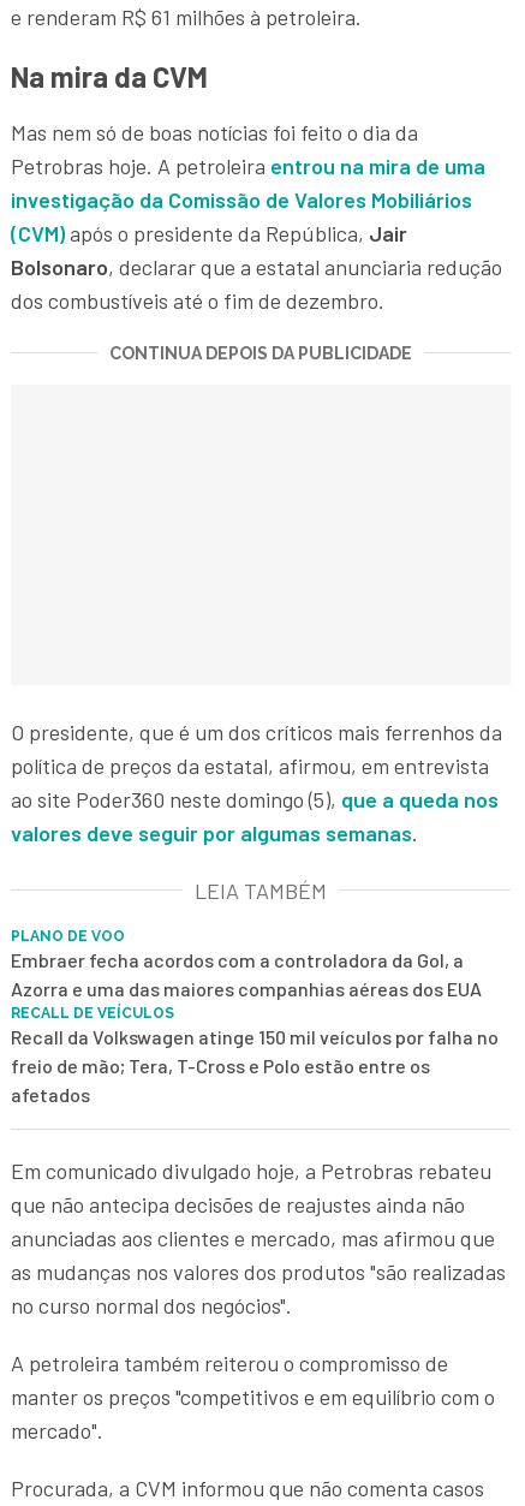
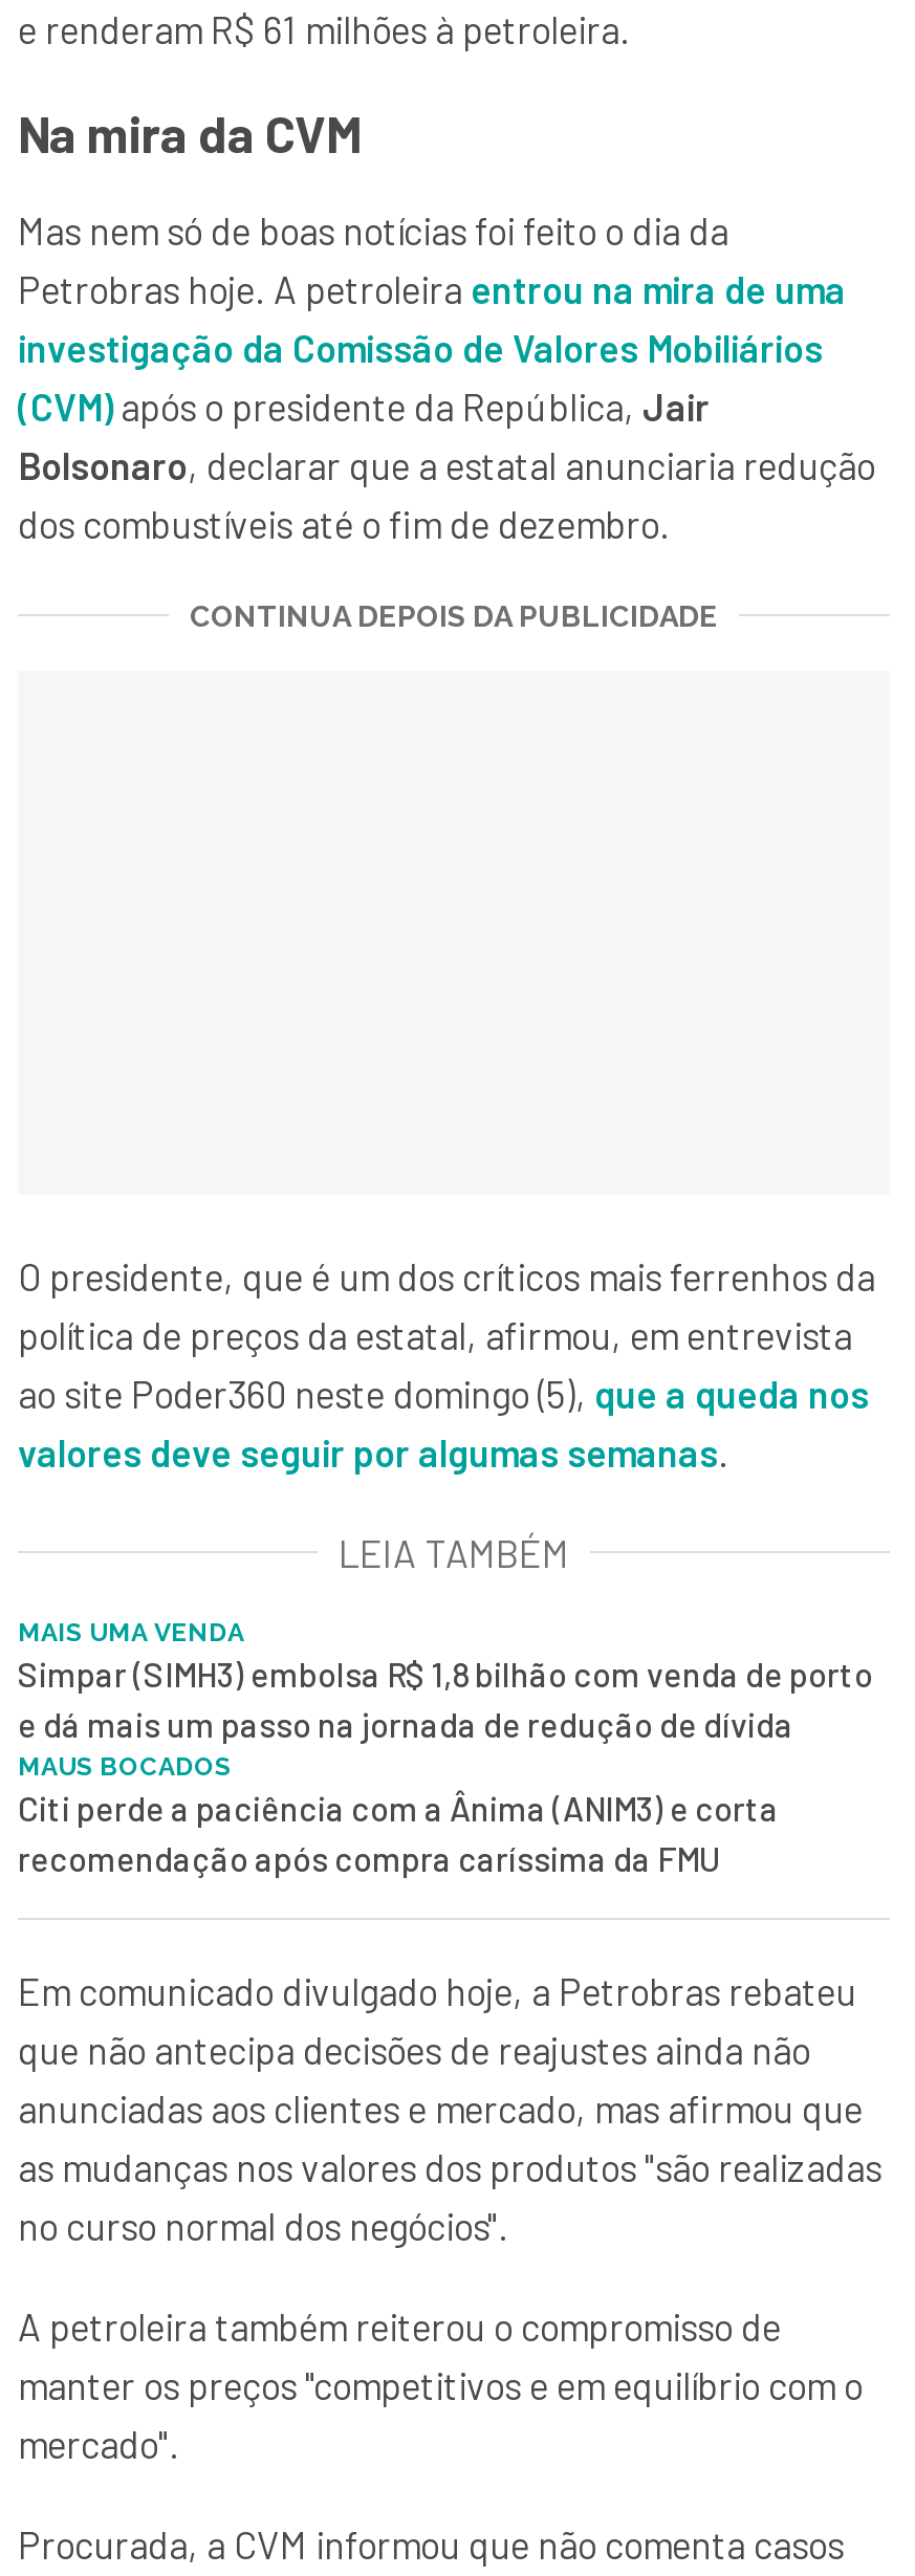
- PLANO DE VOO
- Embraer fecha acordos com a controladora da Gol, a
- Azorra e uma das maiores companhias aéreas dos EUA
- RECALL DE VEÍCULOS
- Recall da Volkswagen atinge 150 mil veículos por falha no
- freio de mão; Tera, T-Cross e Polo estão entre os
- afetados
+ MAIS UMA VENDA
+ Simpar (SIMH3) embolsa R$ 1,8 bilhão com venda de porto
+ e dá mais um passo na jornada de redução de dívida
+ MAUS BOCADOS
+ Citi perde a paciência com a Ânima (ANIM3) e corta
+ recomendação após compra caríssima da FMU
